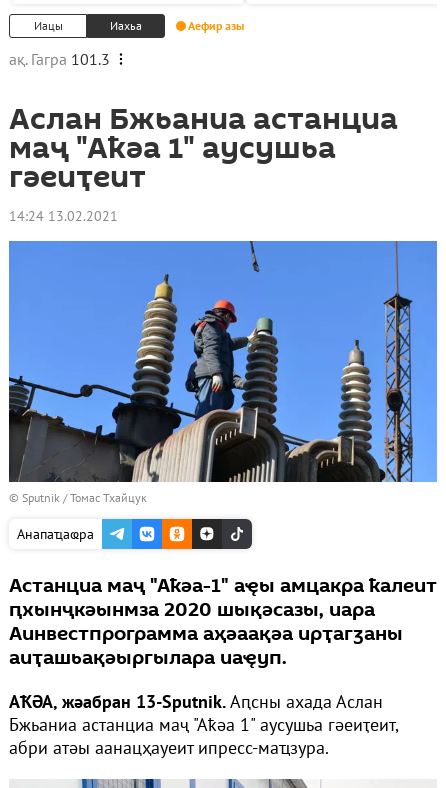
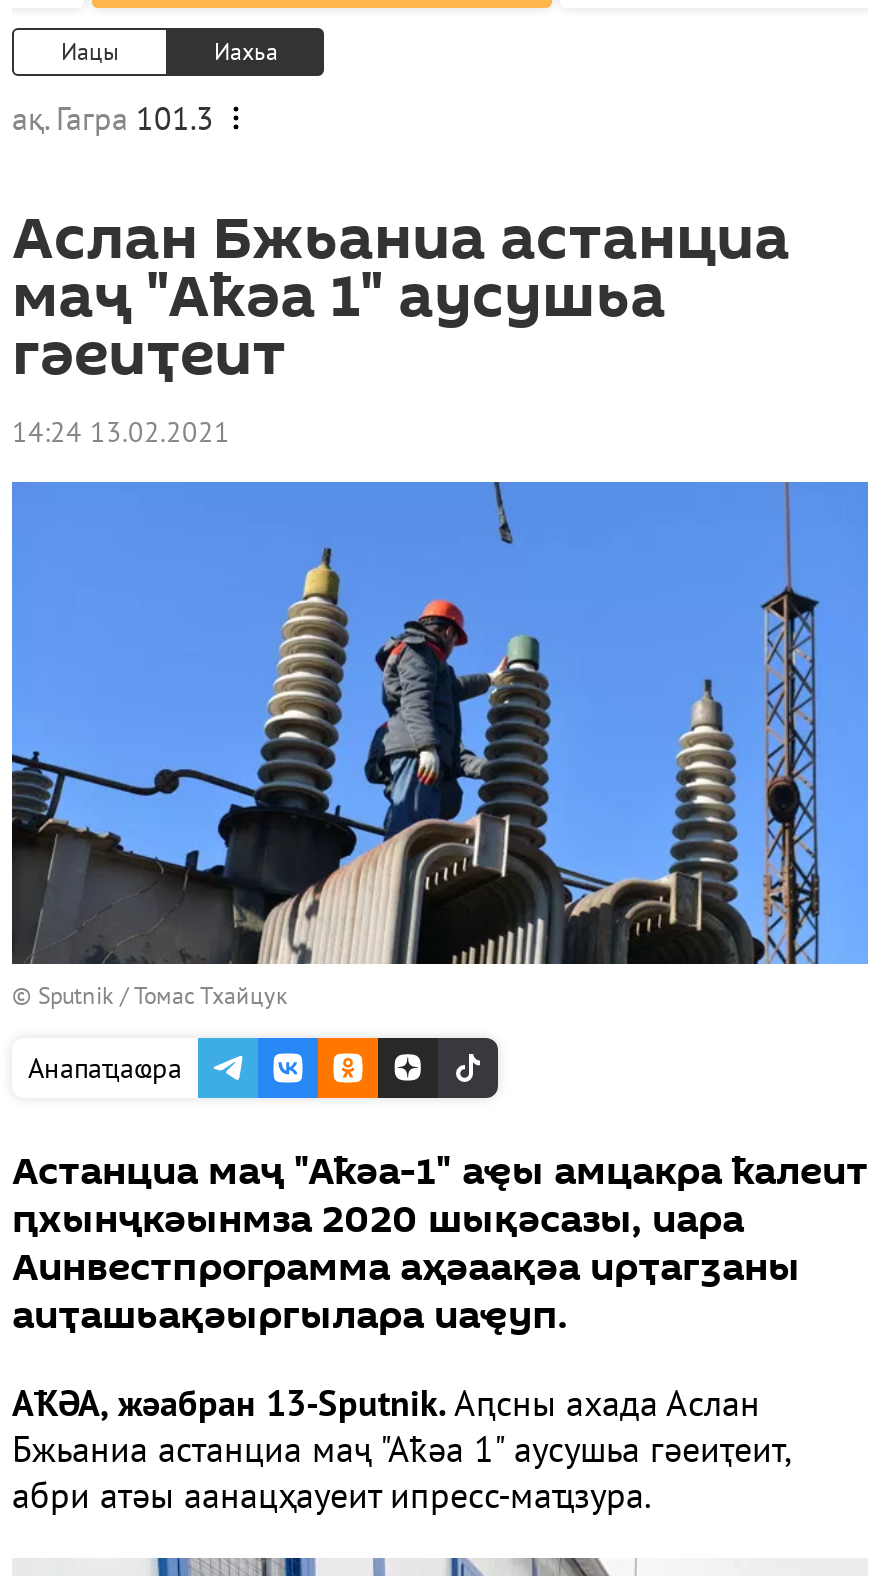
- Аефир азы
